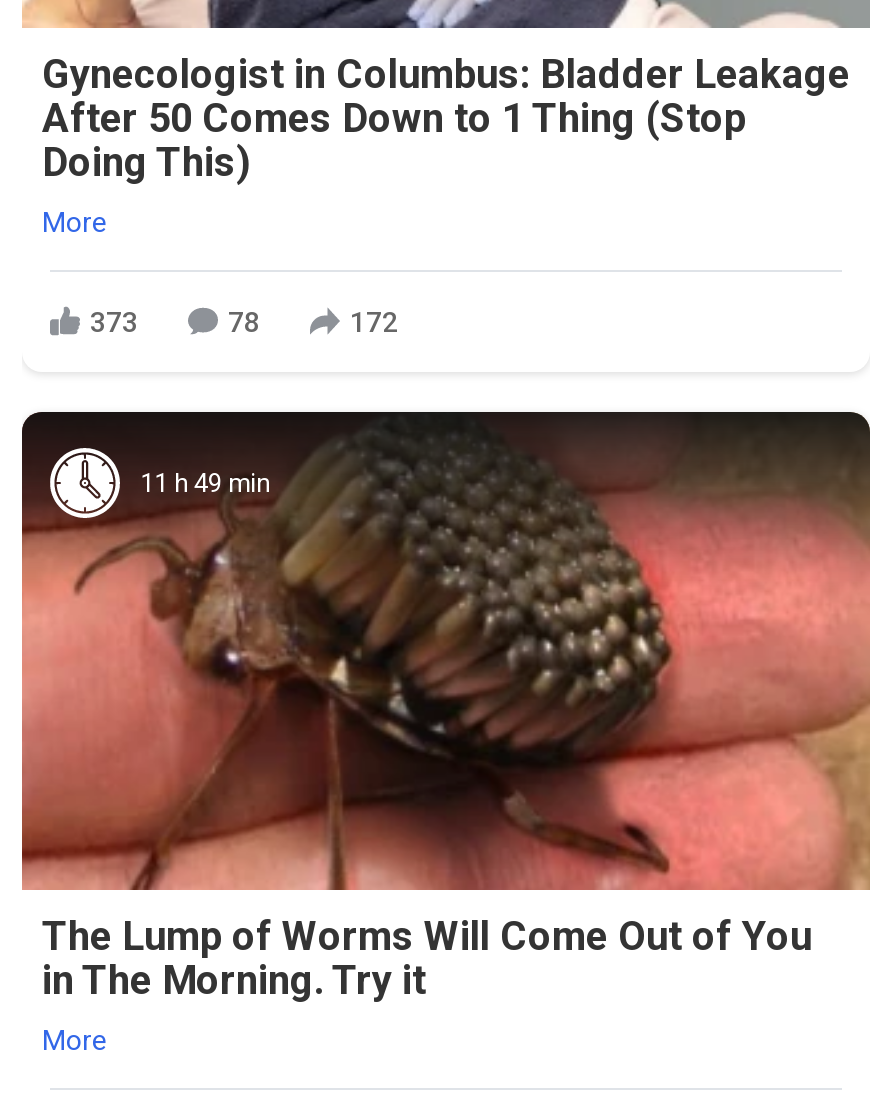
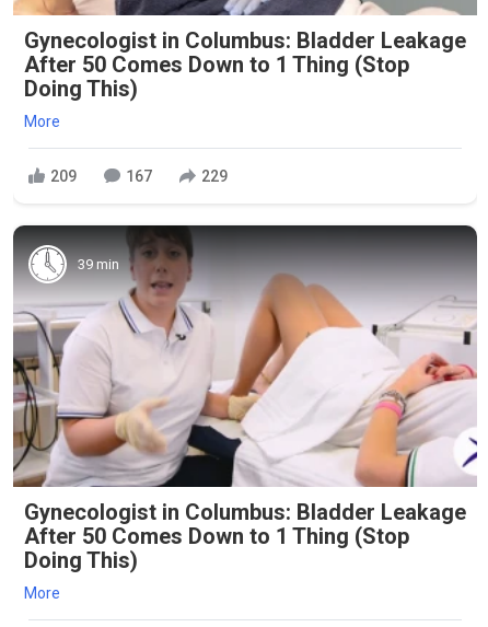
- 373
- 78
- 172
+ 209
+ 167
+ 229

- [image]
- 11 h 49 min
+ [image]
+ 39 min

- The Lump of Worms Will Come Out of You
- in The Morning. Try it
+ Gynecologist in Columbus: Bladder Leakage
+ After 50 Comes Down to 1 Thing (Stop
+ Doing This)
